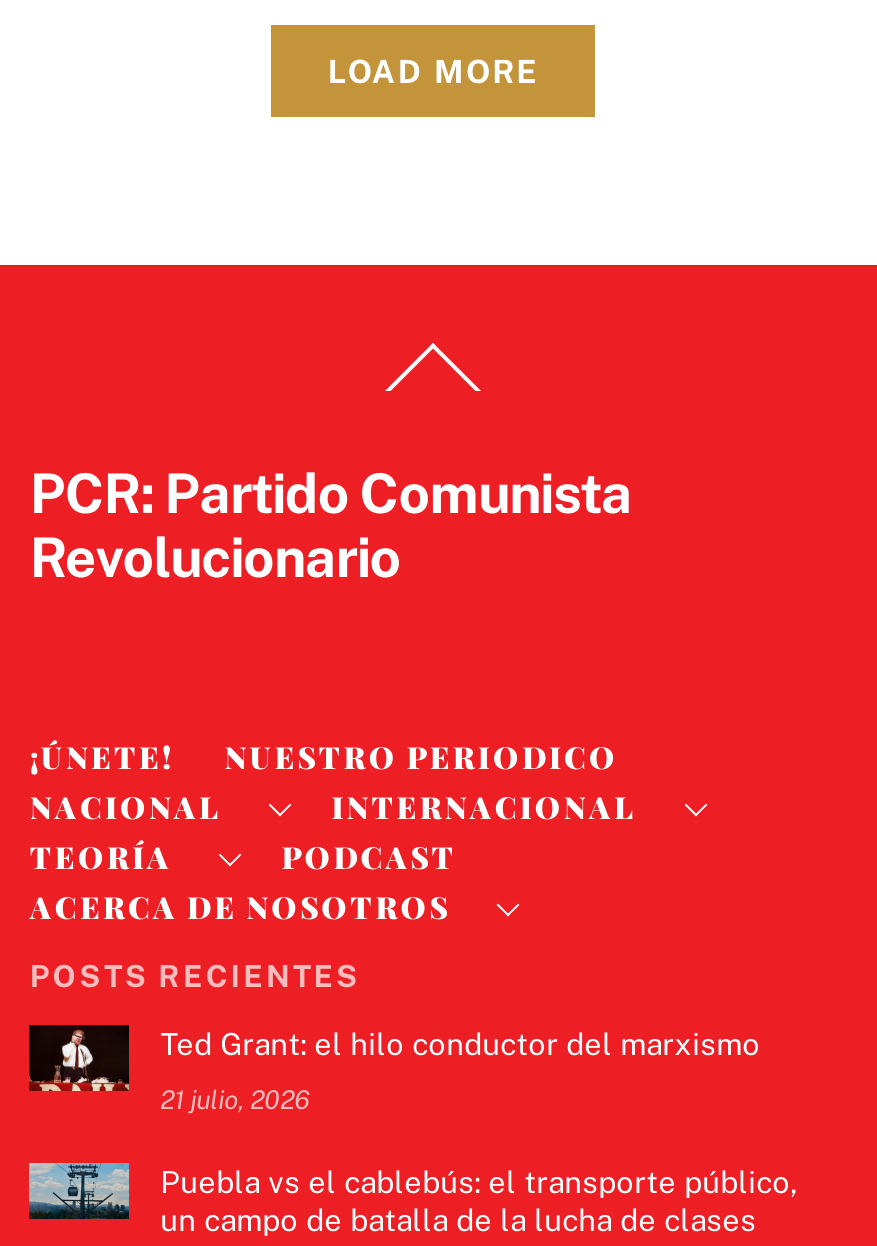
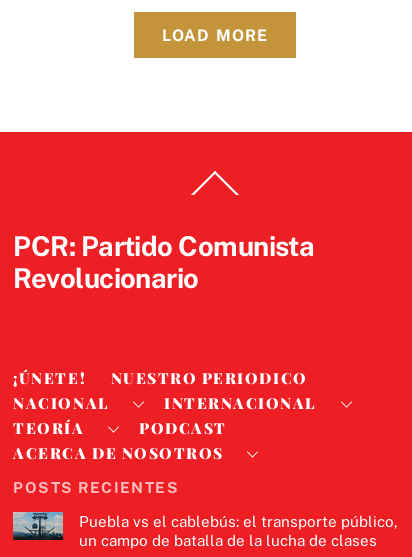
- [image]
- Ted Grant: el hilo conductor del marxismo
- 21 julio, 2026
